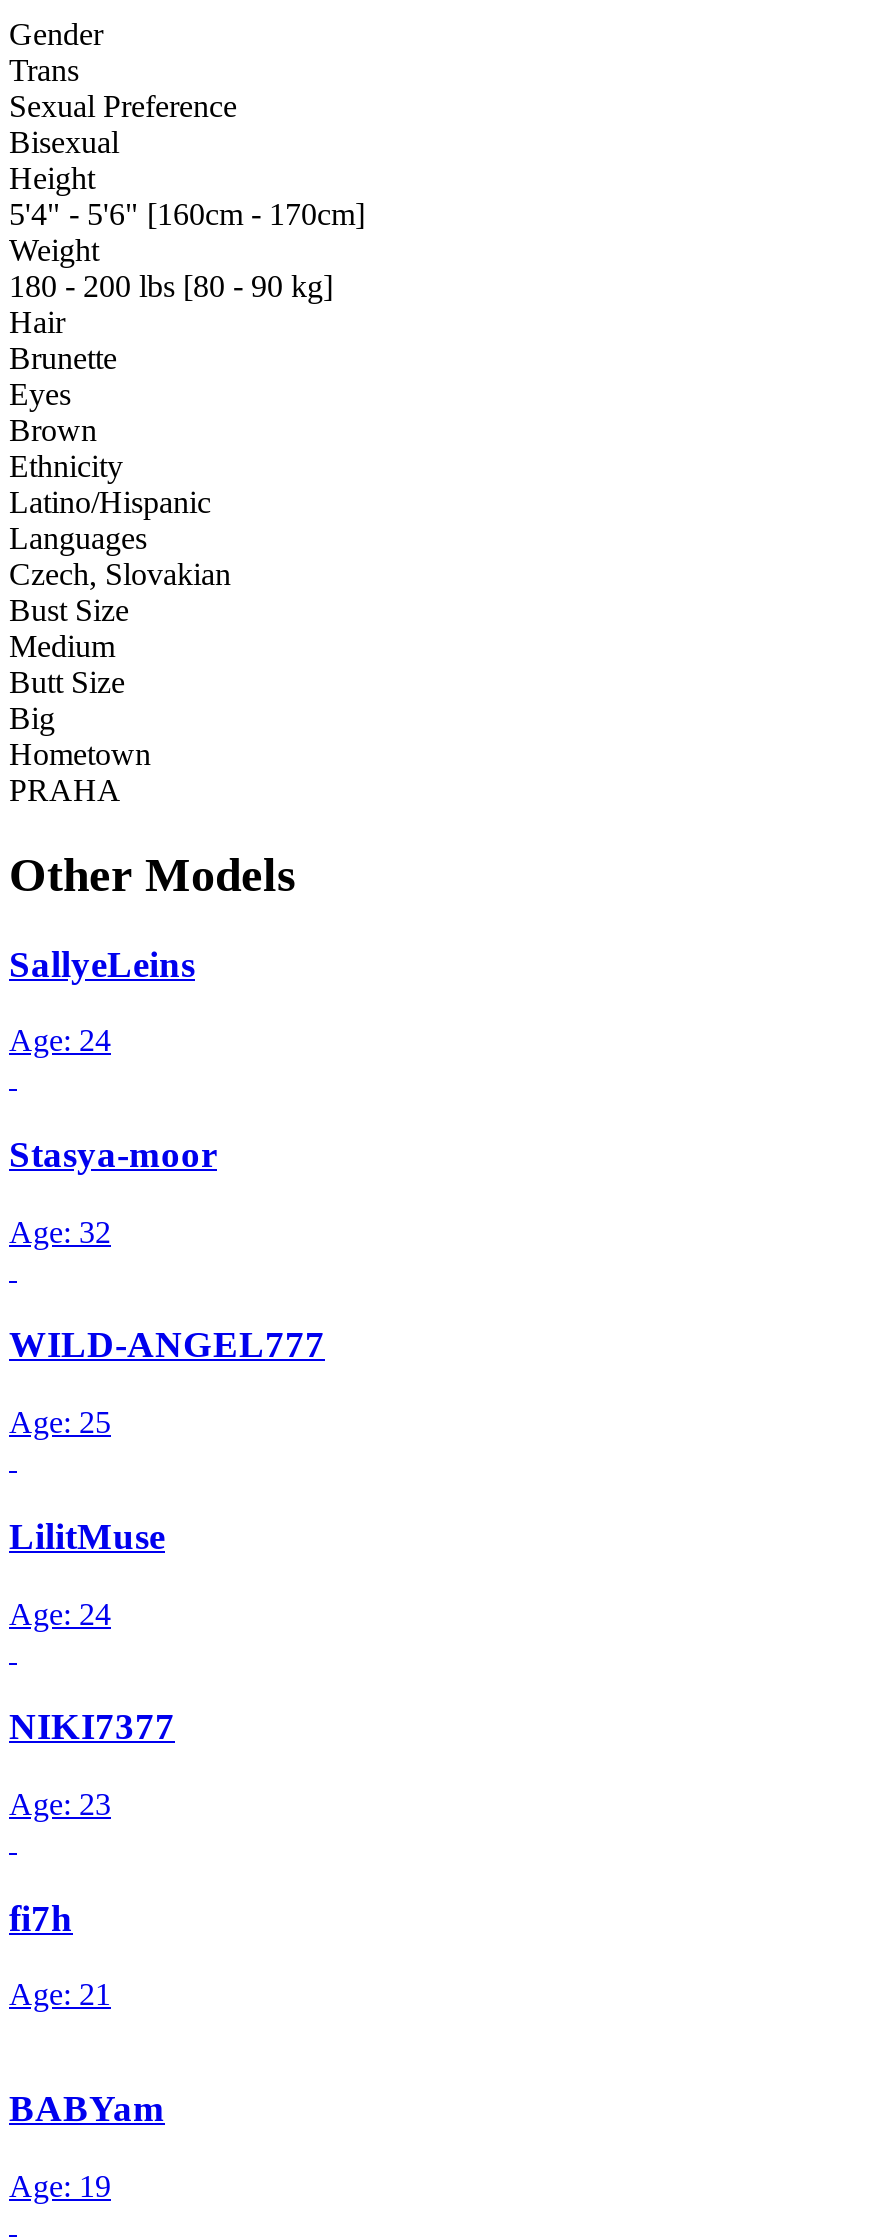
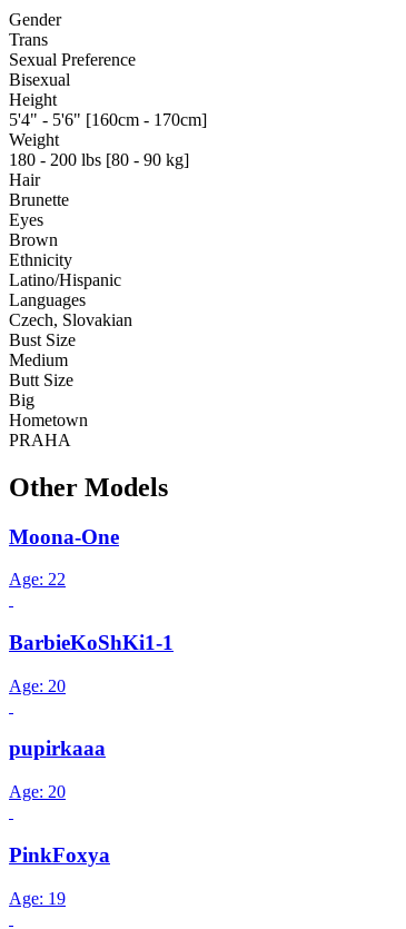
- SallyeLeins
- Age: 24
- Stasya-moor
- Age: 32
- WILD-ANGEL777
- Age: 25
- LilitMuse
- Age: 24
- NIKI7377
- Age: 23
- fi7h
- Age: 21
- BABYam
+ Moona-One
+ Age: 22
+ BarbieKoShKi1-1
+ Age: 20
+ pupirkaaa
+ Age: 20
+ PinkFoxya
